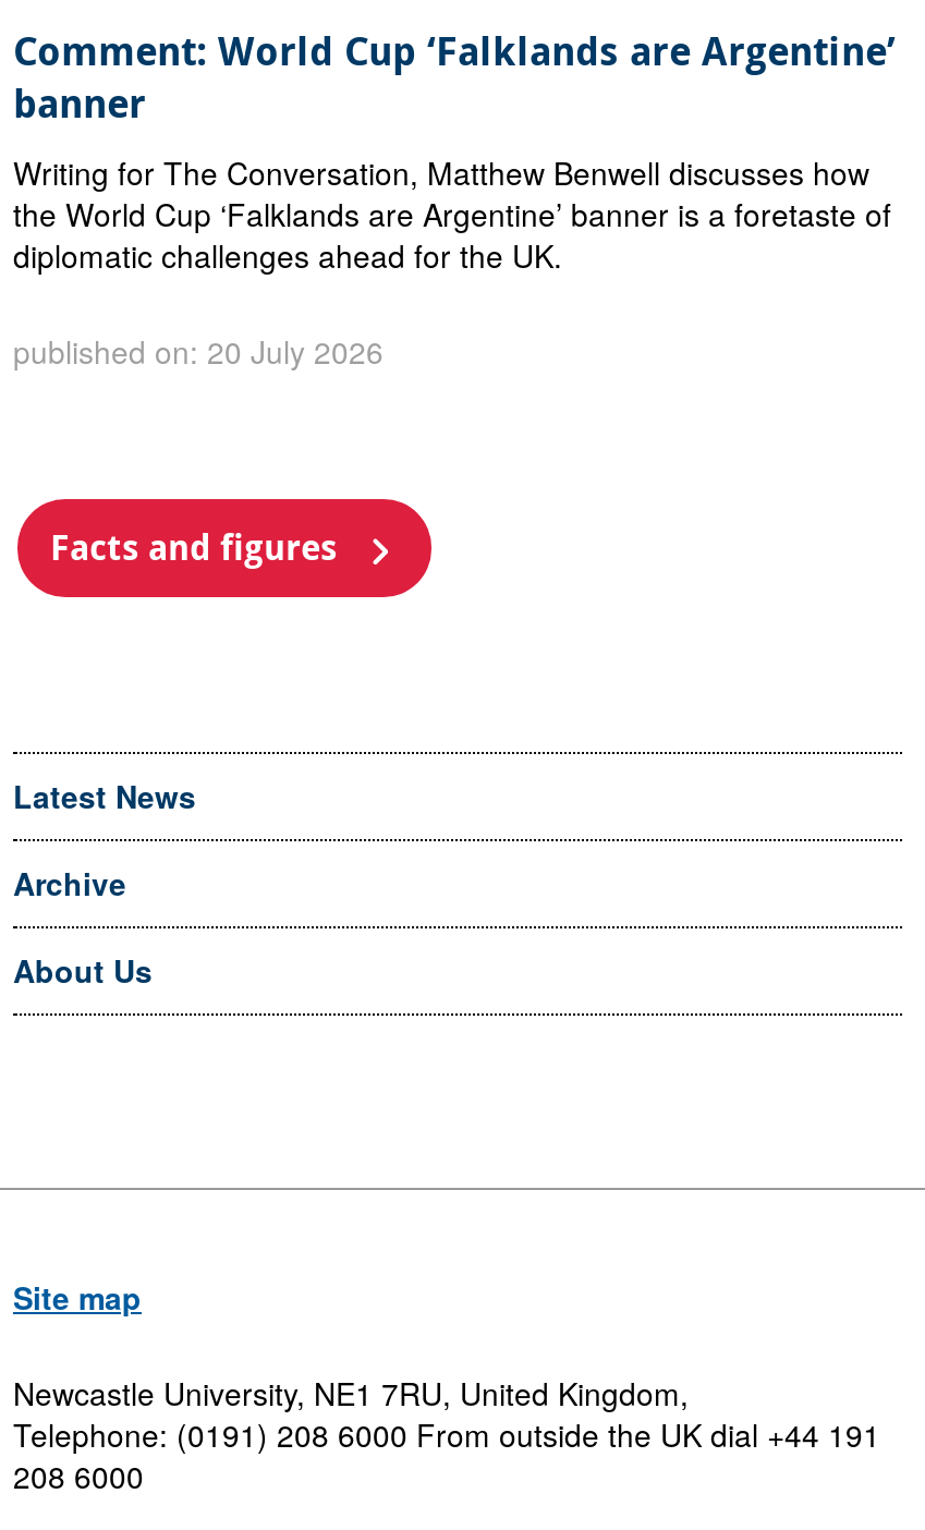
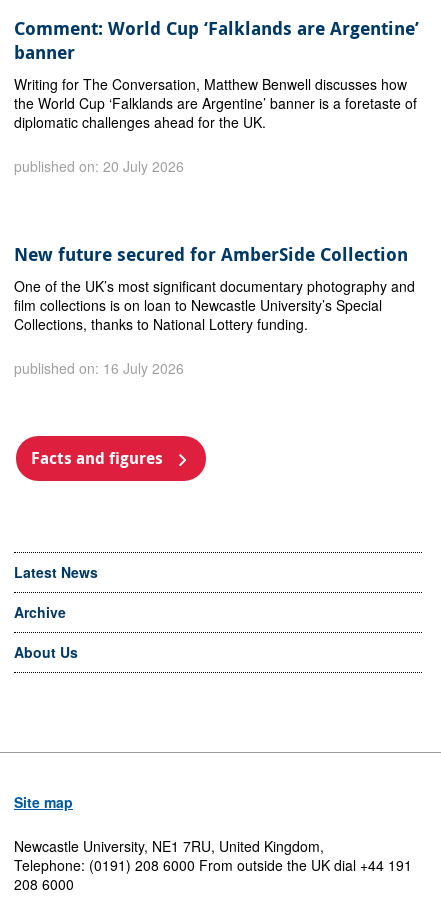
+ New future secured for AmberSide Collection
+ One of the UK’s most significant documentary photography and
+ film collections is on loan to Newcastle University’s Special
+ Collections, thanks to National Lottery funding.
+ published on: 16 July 2026
